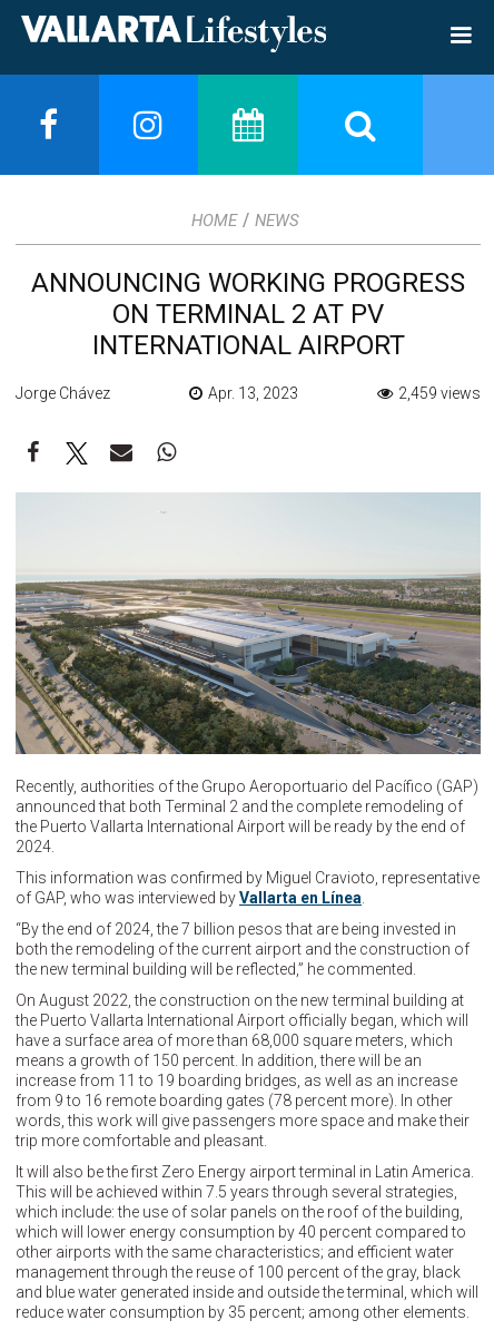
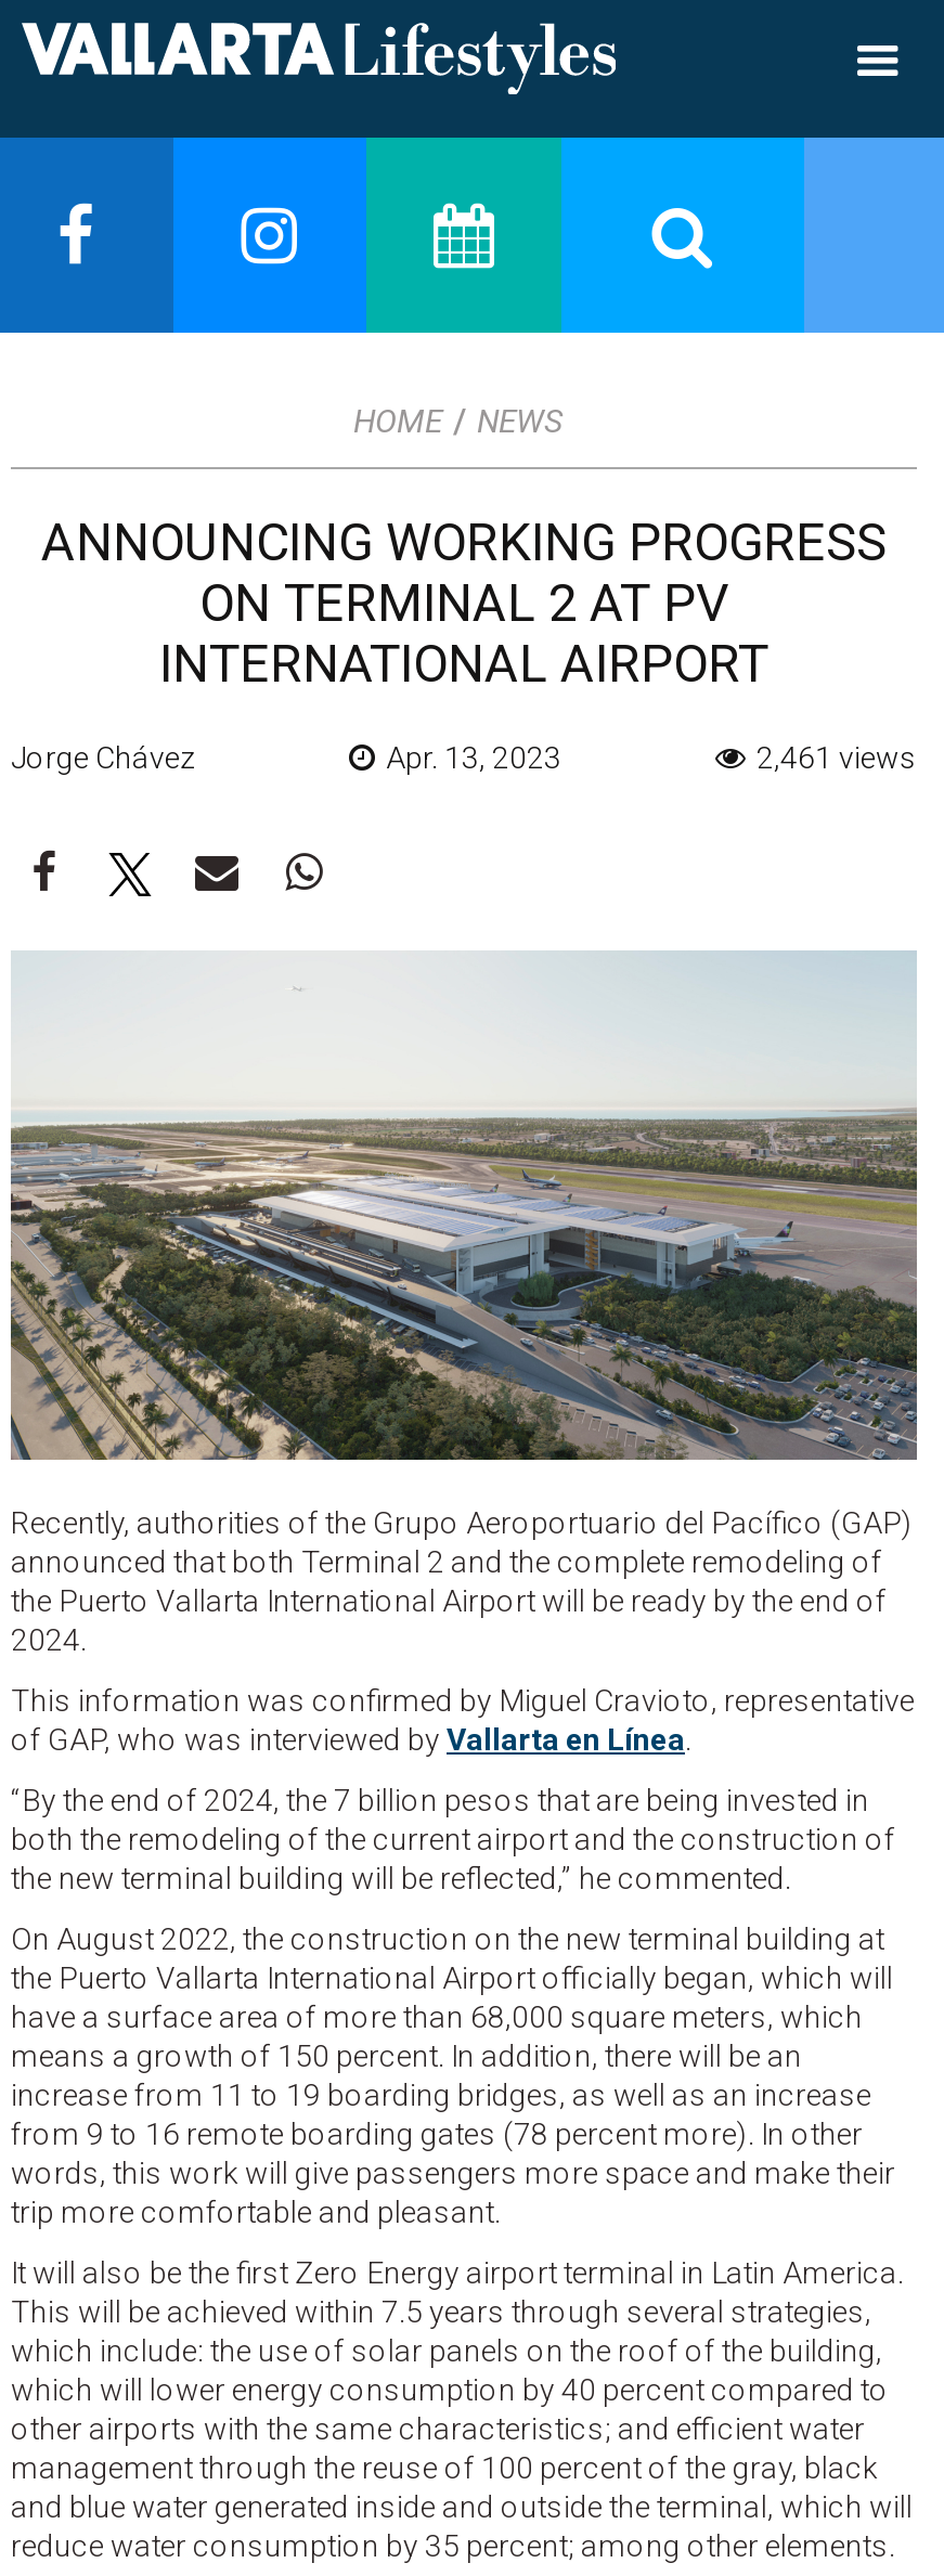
- 2,459 views
+ 2,461 views
